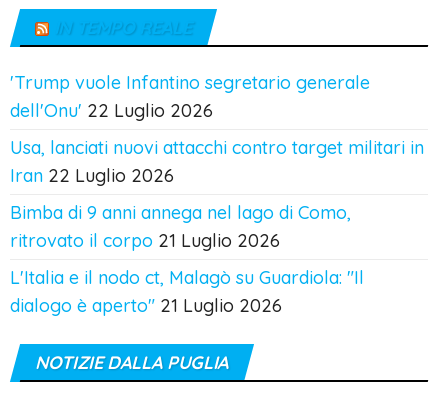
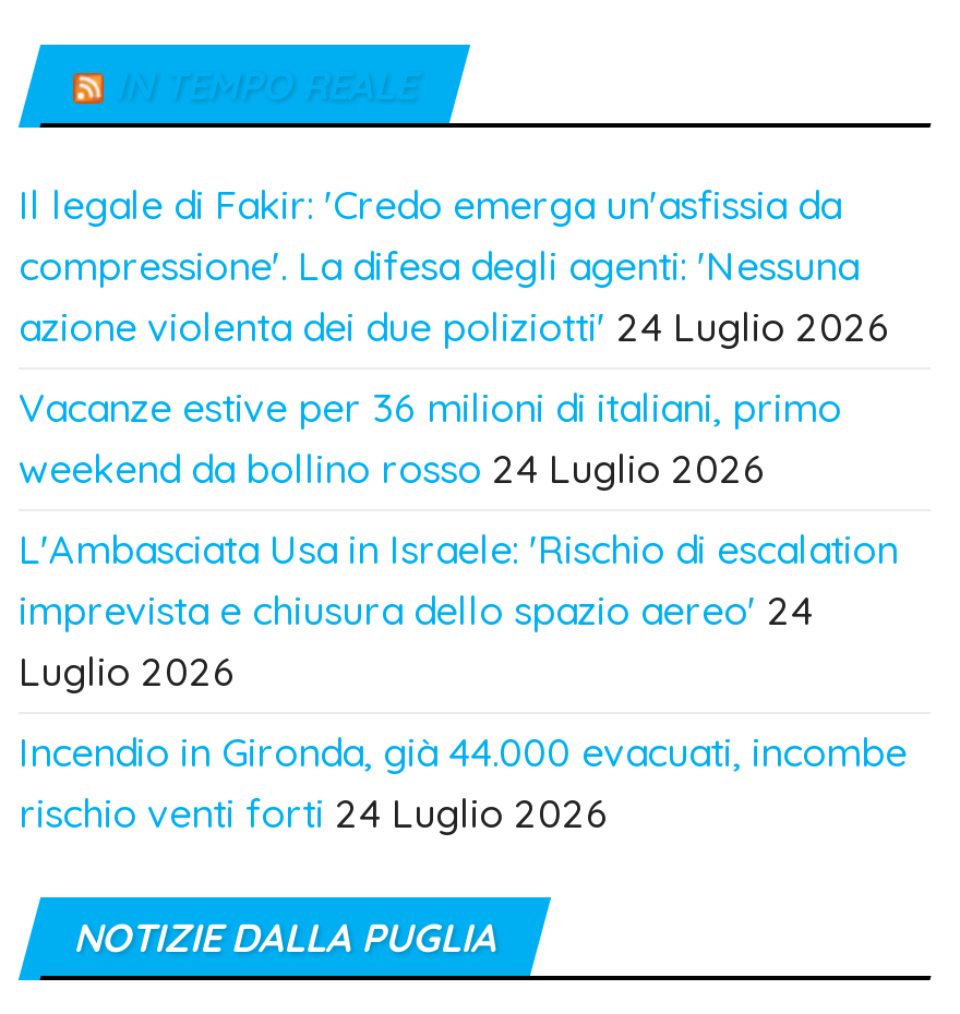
- 'Trump vuole Infantino segretario generale
- dell'Onu' 22 Luglio 2026
+ Il legale di Fakir: 'Credo emerga un'asfissia da
+ compressione'. La difesa degli agenti: 'Nessuna
+ azione violenta dei due poliziotti' 24 Luglio 2026

- Usa, lanciati nuovi attacchi contro target militari in
- Iran 22 Luglio 2026
+ Vacanze estive per 36 milioni di italiani, primo
+ weekend da bollino rosso 24 Luglio 2026

- Bimba di 9 anni annega nel lago di Como,
- ritrovato il corpo 21 Luglio 2026
+ L'Ambasciata Usa in Israele: 'Rischio di escalation
+ imprevista e chiusura dello spazio aereo' 24
+ Luglio 2026

- L'Italia e il nodo ct, Malagò su Guardiola: "Il
- dialogo è aperto" 21 Luglio 2026
+ Incendio in Gironda, già 44.000 evacuati, incombe
+ rischio venti forti 24 Luglio 2026
